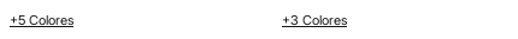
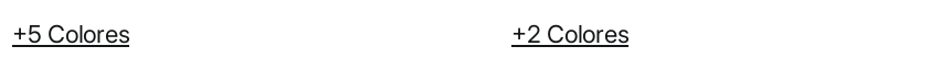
- +3 Colores
+ +2 Colores
